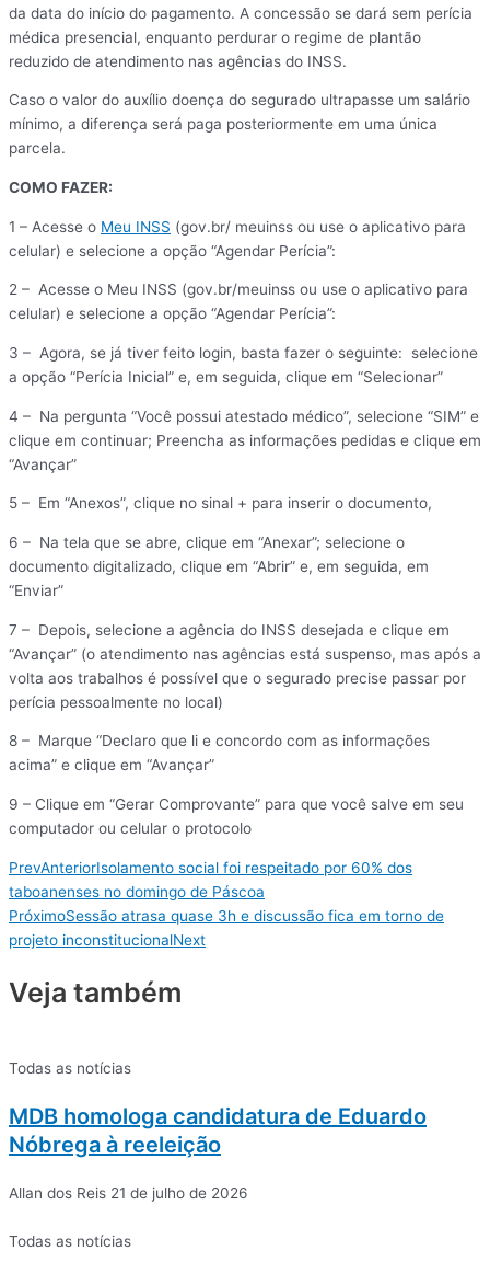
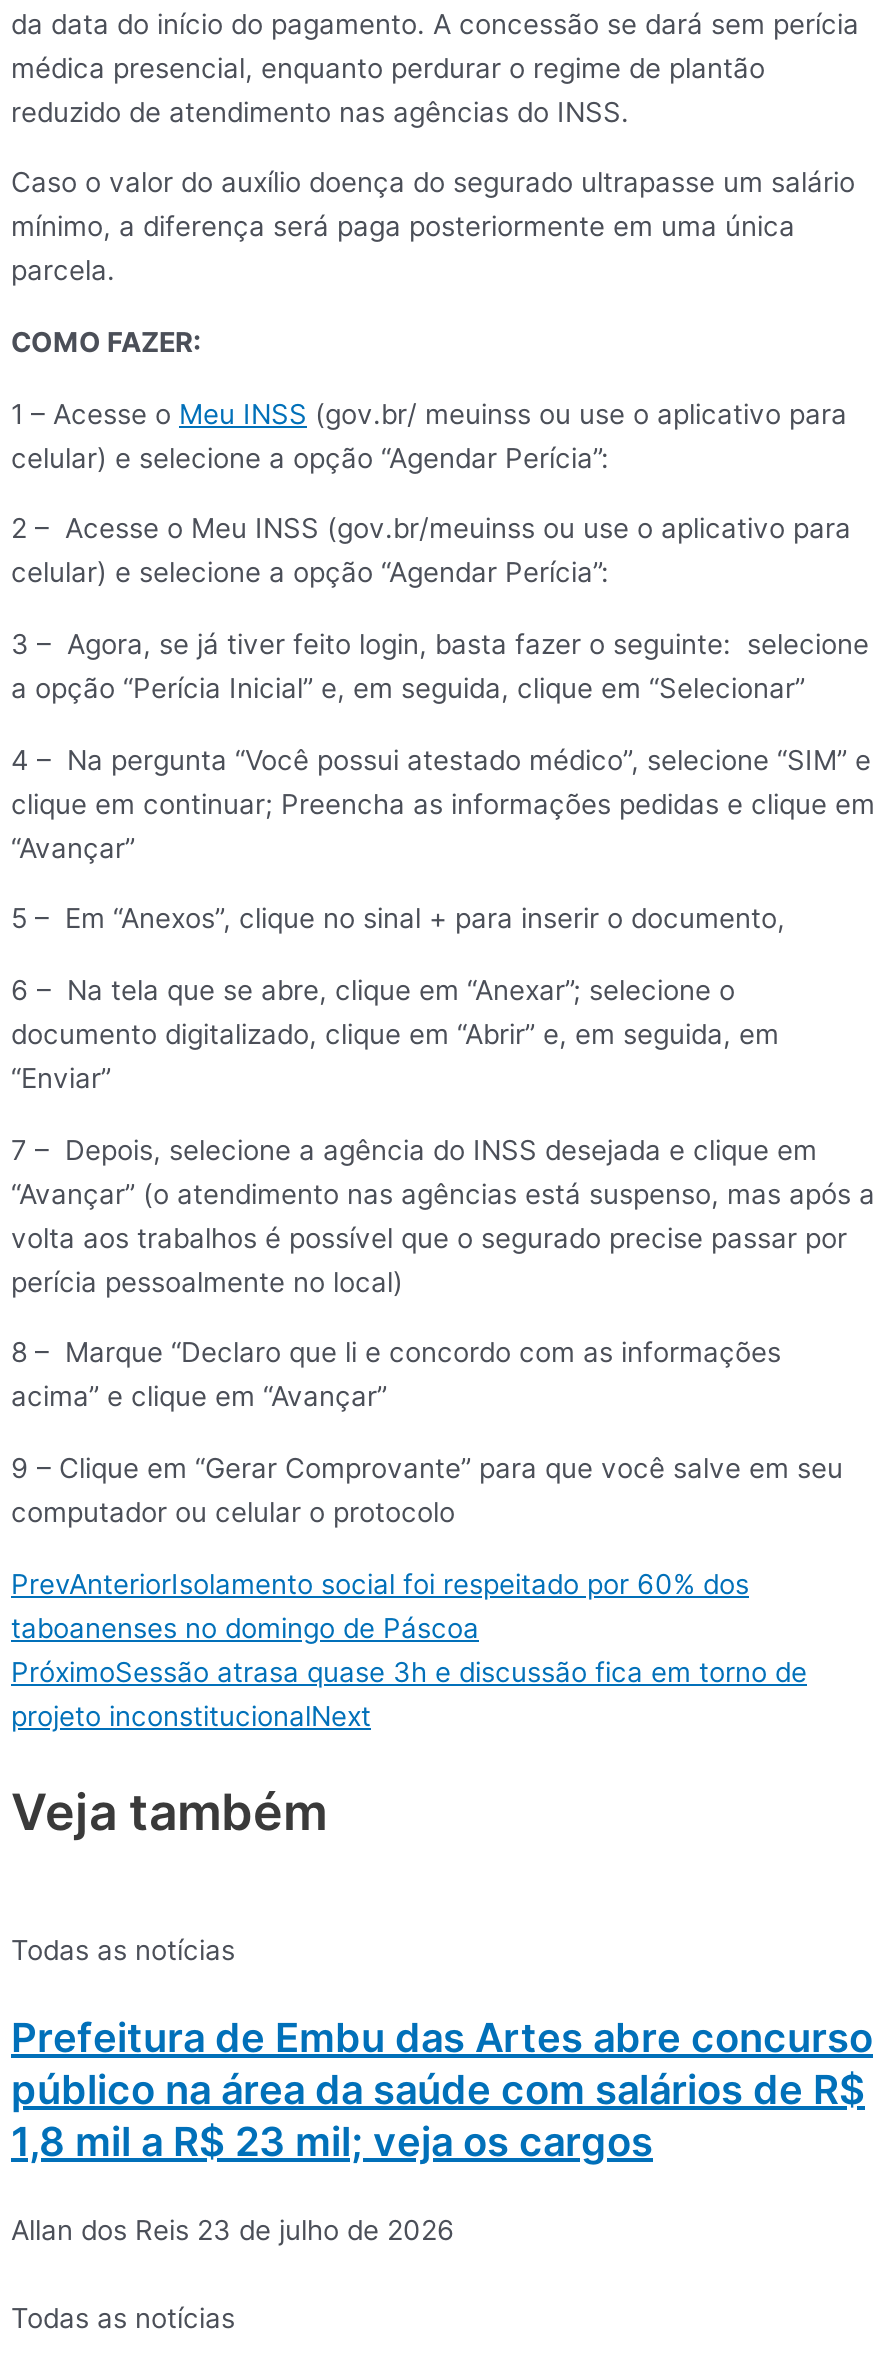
- MDB homologa candidatura de Eduardo
- Nóbrega à reeleição
+ Prefeitura de Embu das Artes abre concurso
+ público na área da saúde com salários de R$
+ 1,8 mil a R$ 23 mil; veja os cargos

- Allan dos Reis 21 de julho de 2026
+ Allan dos Reis 23 de julho de 2026
